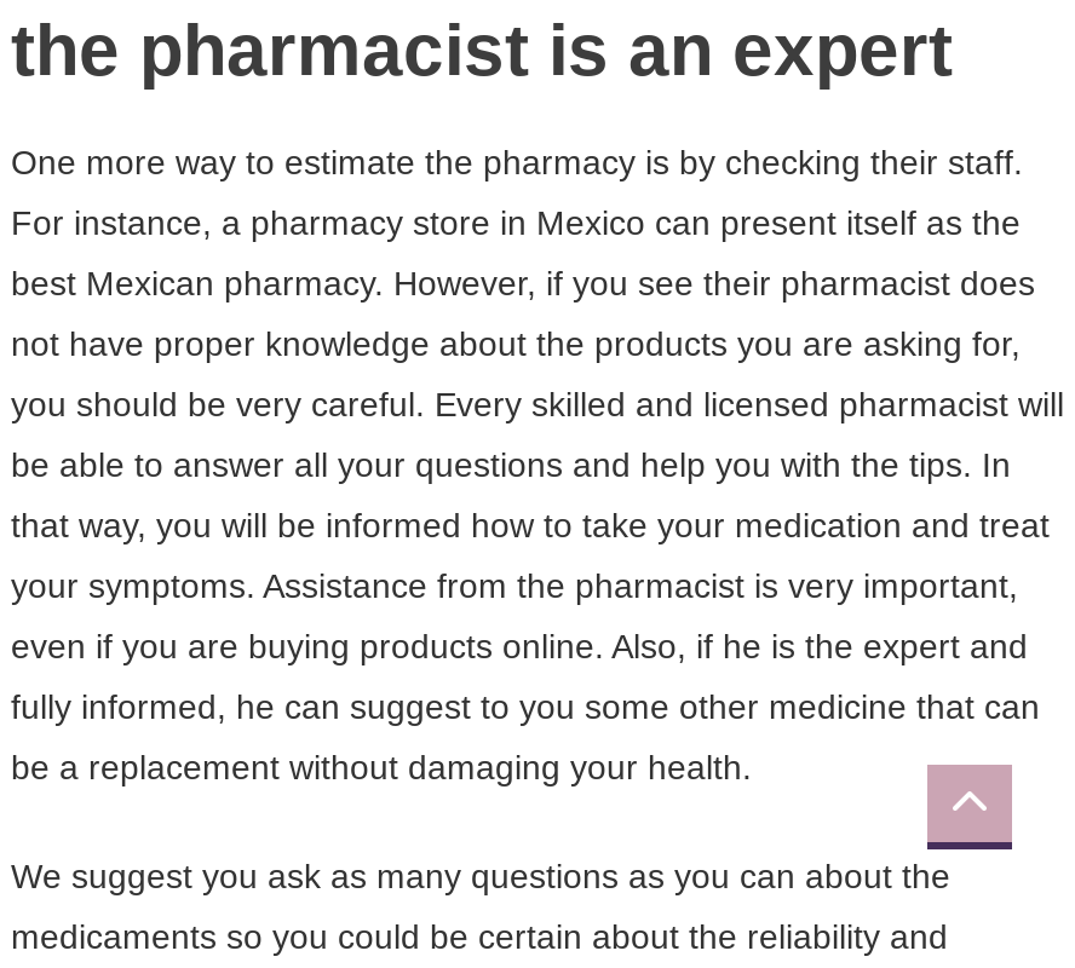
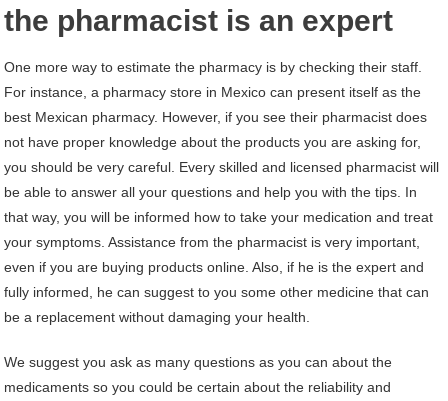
- [image]
